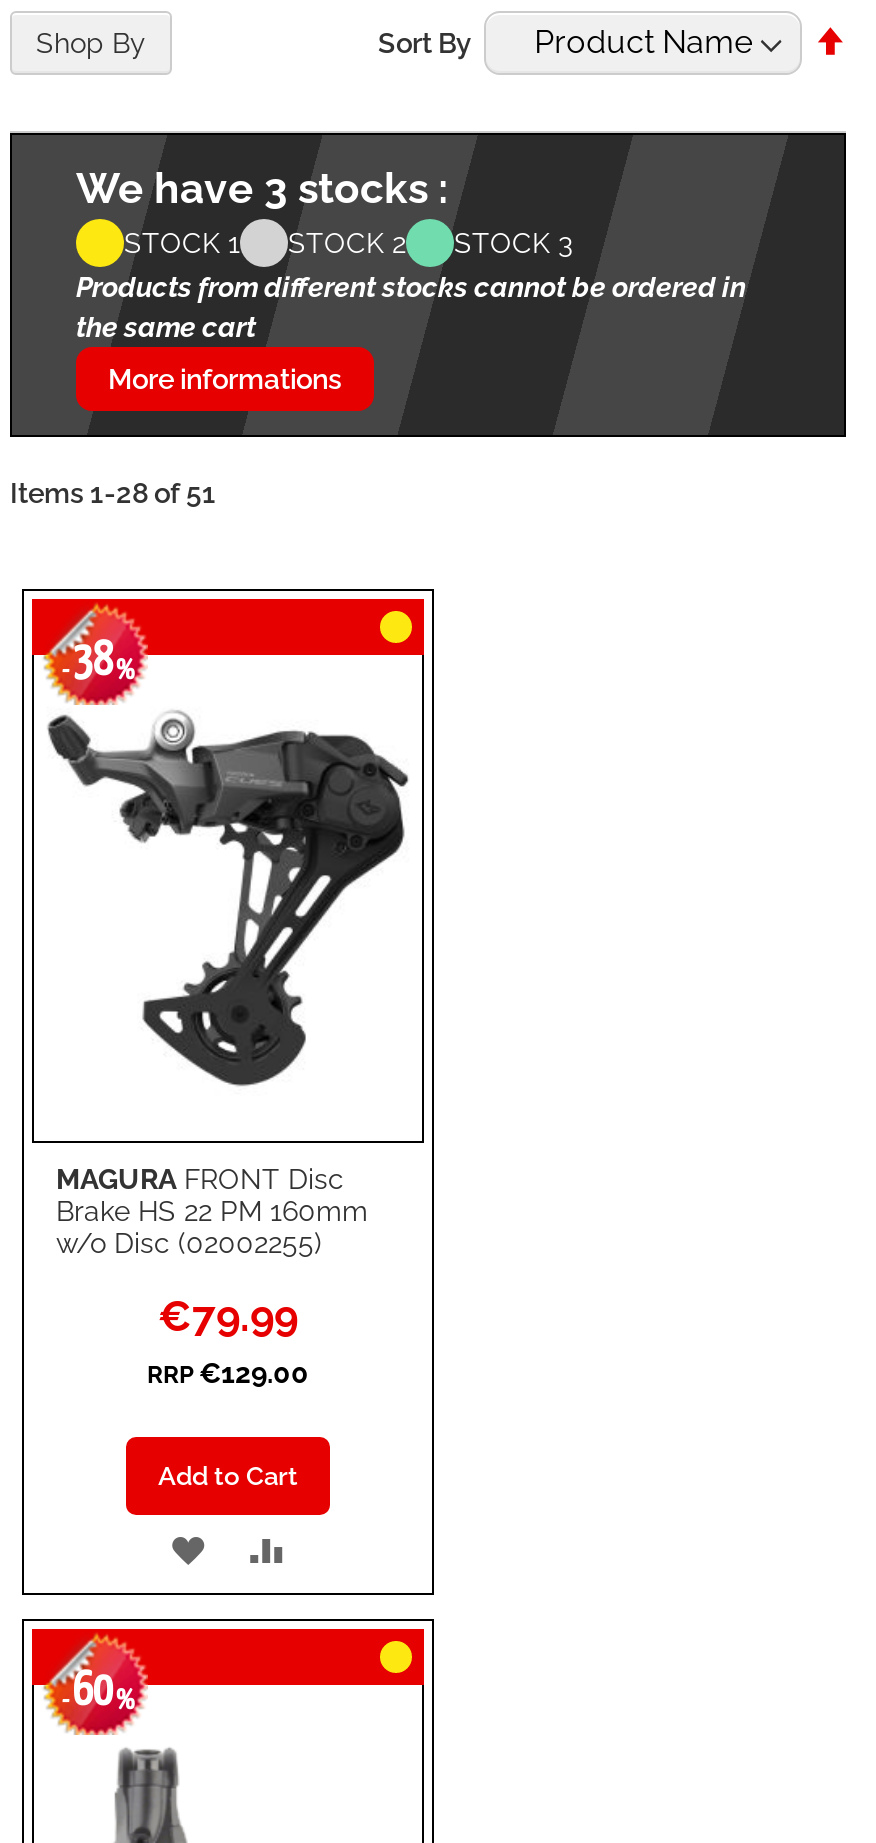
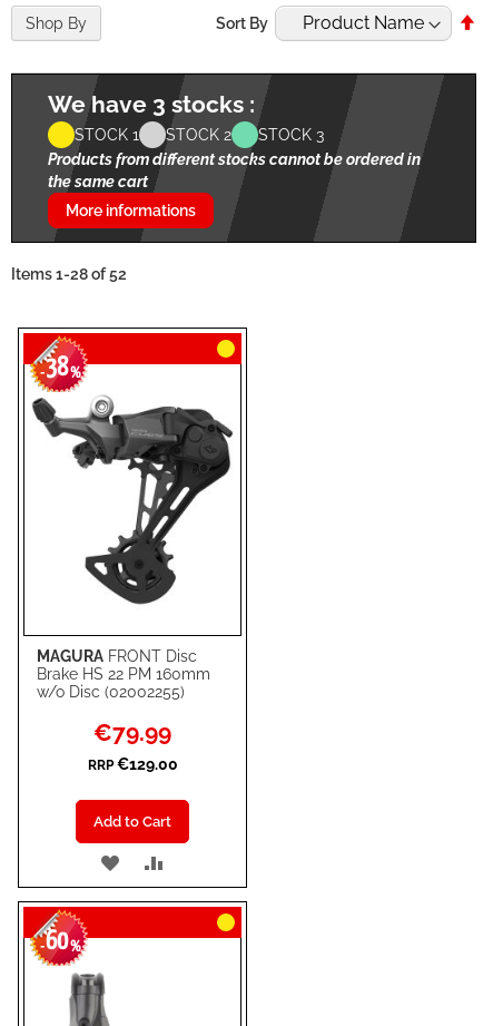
- Items 1-28 of 51
+ Items 1-28 of 52
